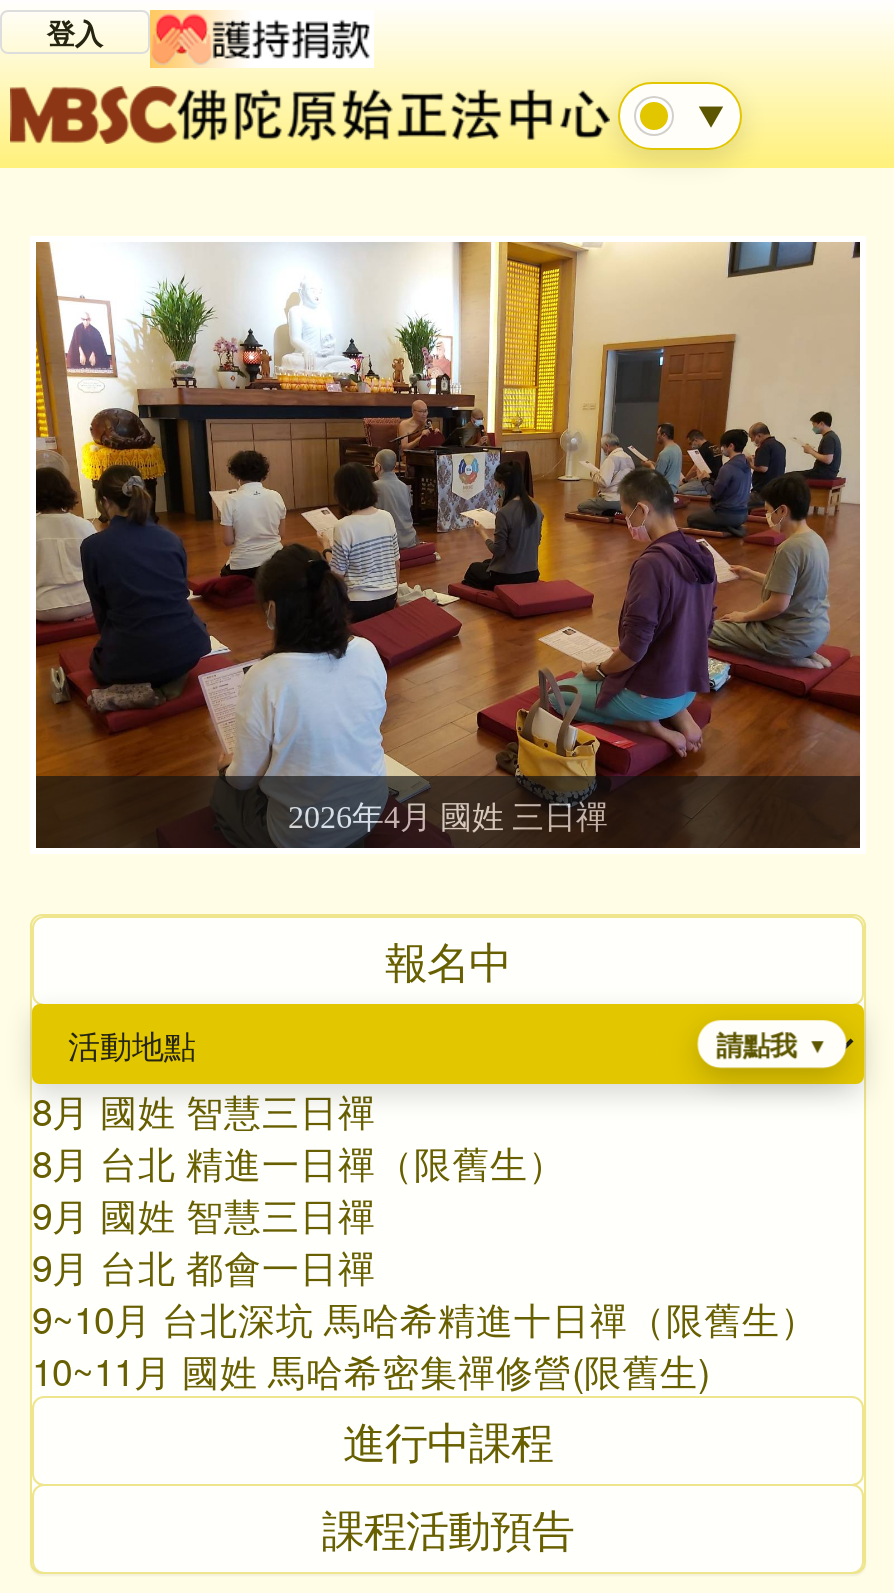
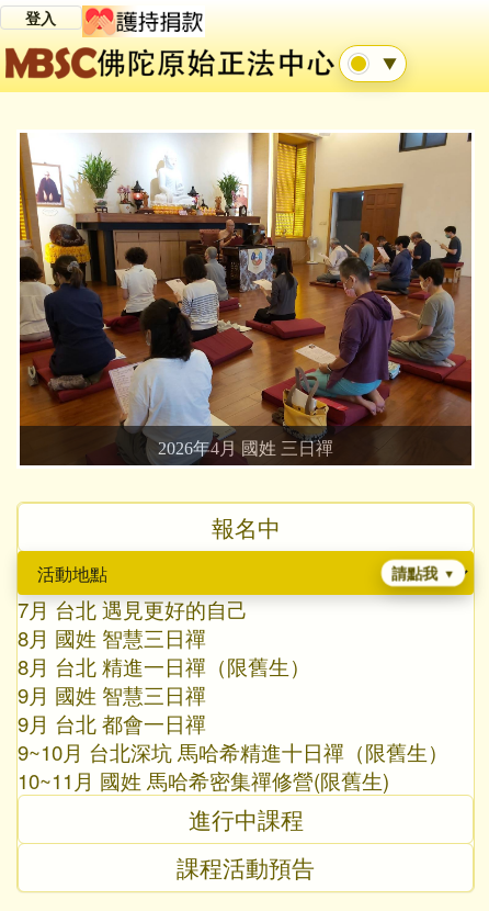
+ 7月 台北 遇見更好的自己
